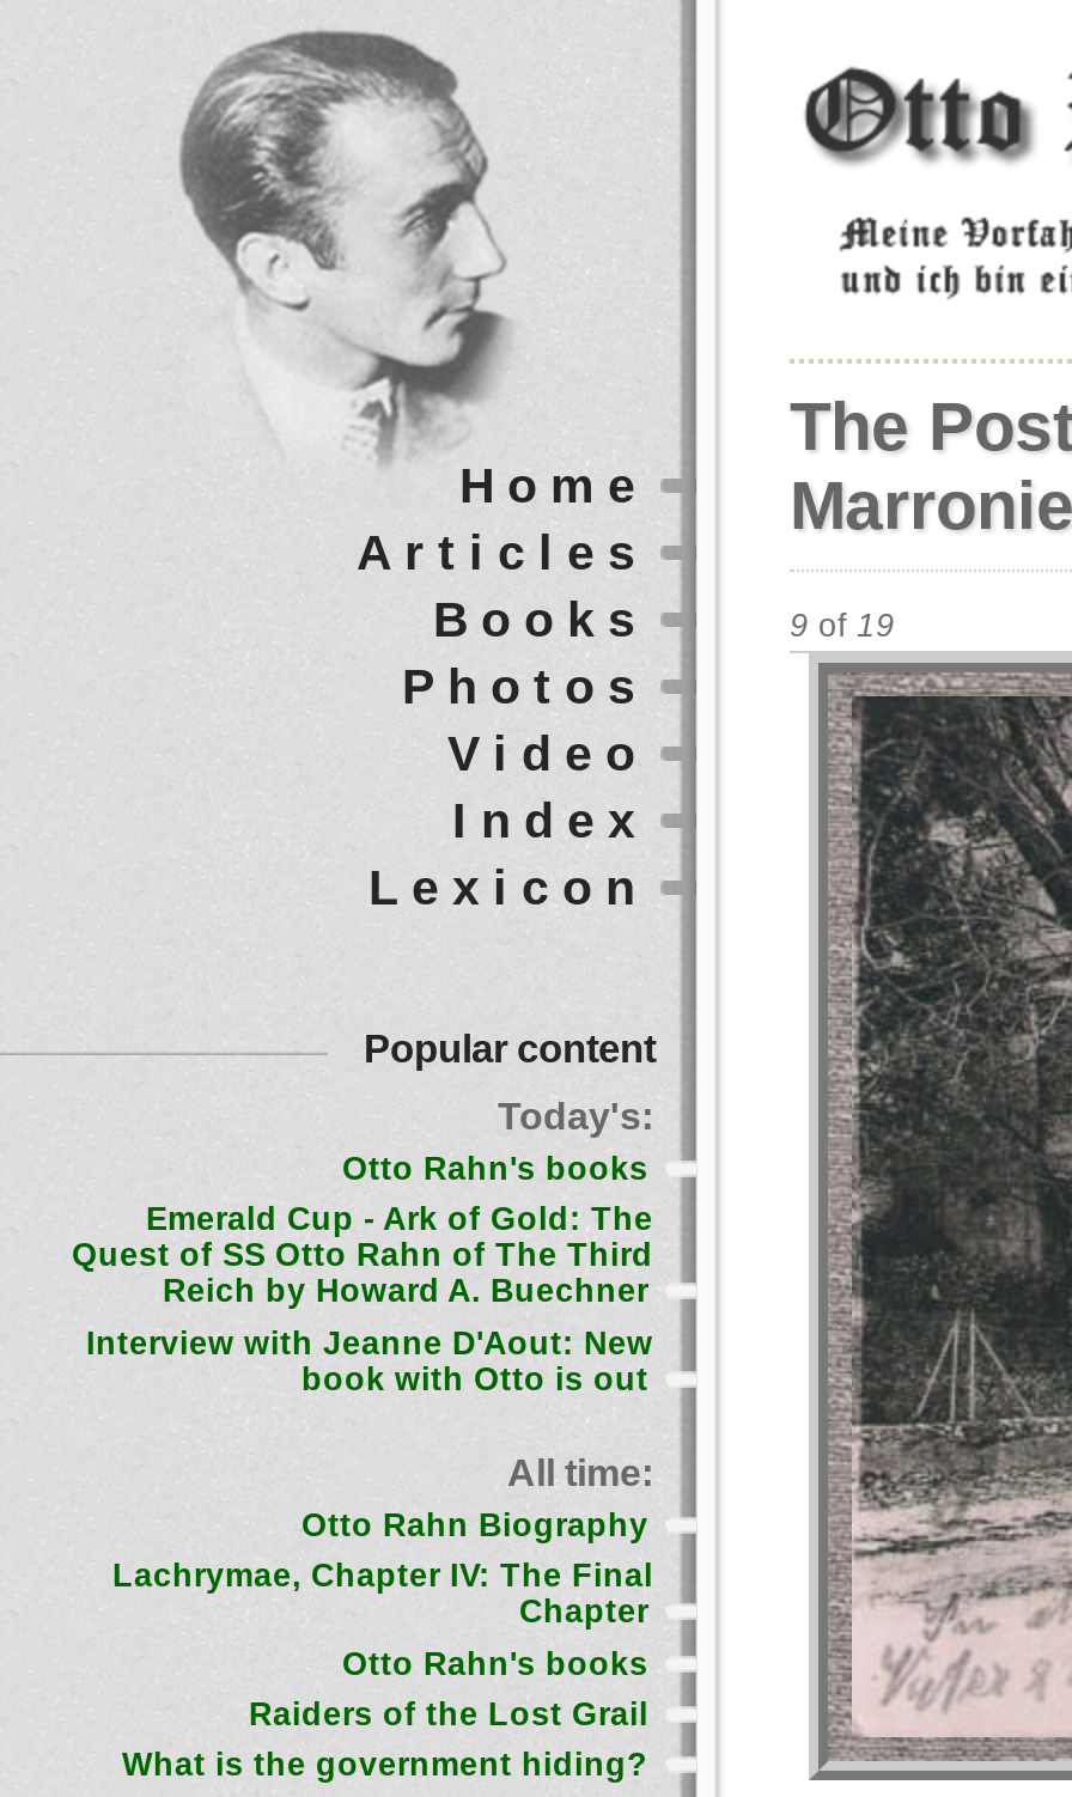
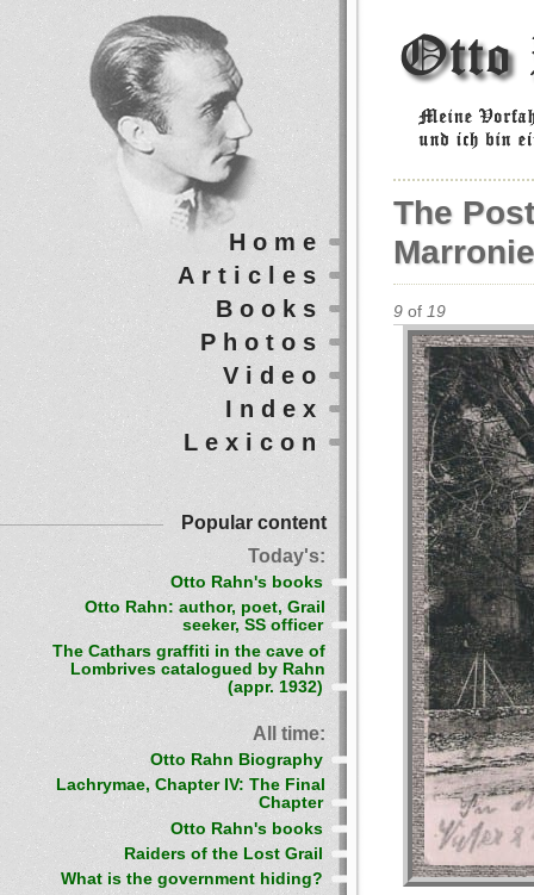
- Emerald Cup - Ark of Gold: The
- Quest of SS Otto Rahn of The Third
- Reich by Howard A. Buechner
- Interview with Jeanne D'Aout: New
- book with Otto is out
+ Otto Rahn: author, poet, Grail
+ seeker, SS officer
+ The Cathars graffiti in the cave of
+ Lombrives catalogued by Rahn
+ (appr. 1932)
